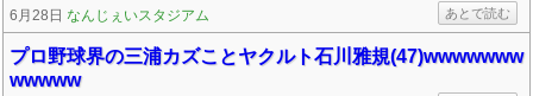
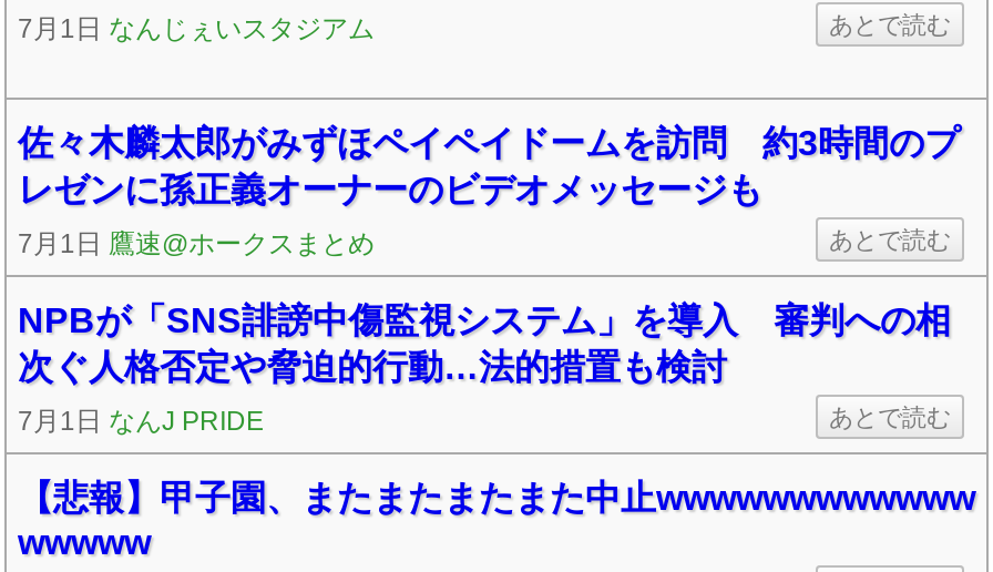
- 6月28日なんじぇいスタジアム
+ 7月1日なんじぇいスタジアム

- プロ野球界の三浦カズことヤクルト石川雅規(47)wwwwwww
+ 佐々木麟太郎がみずほペイペイドームを訪問 約3時間のプ
+ レゼンに孫正義オーナーのビデオメッセージも
+ 7月1日鷹速@ホークスまとめ
+ あとで読む
+ NPBが「SNS誹謗中傷監視システム」を導入 審判への相
+ 次ぐ人格否定や脅迫的行動…法的措置も検討
+ 7月1日なんJ PRIDE
+ あとで読む
+ 【悲報】甲子園、またまたまたまた中止wwwwwwwwwwww
